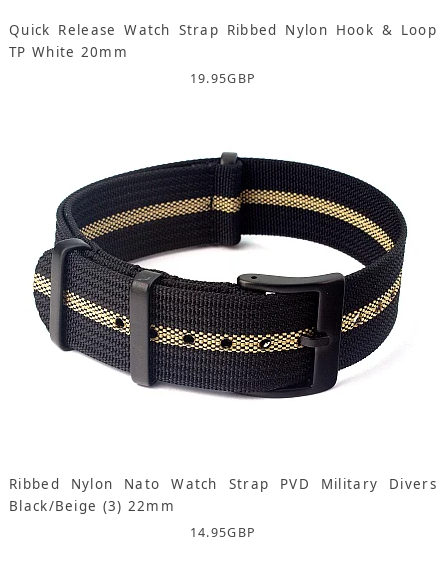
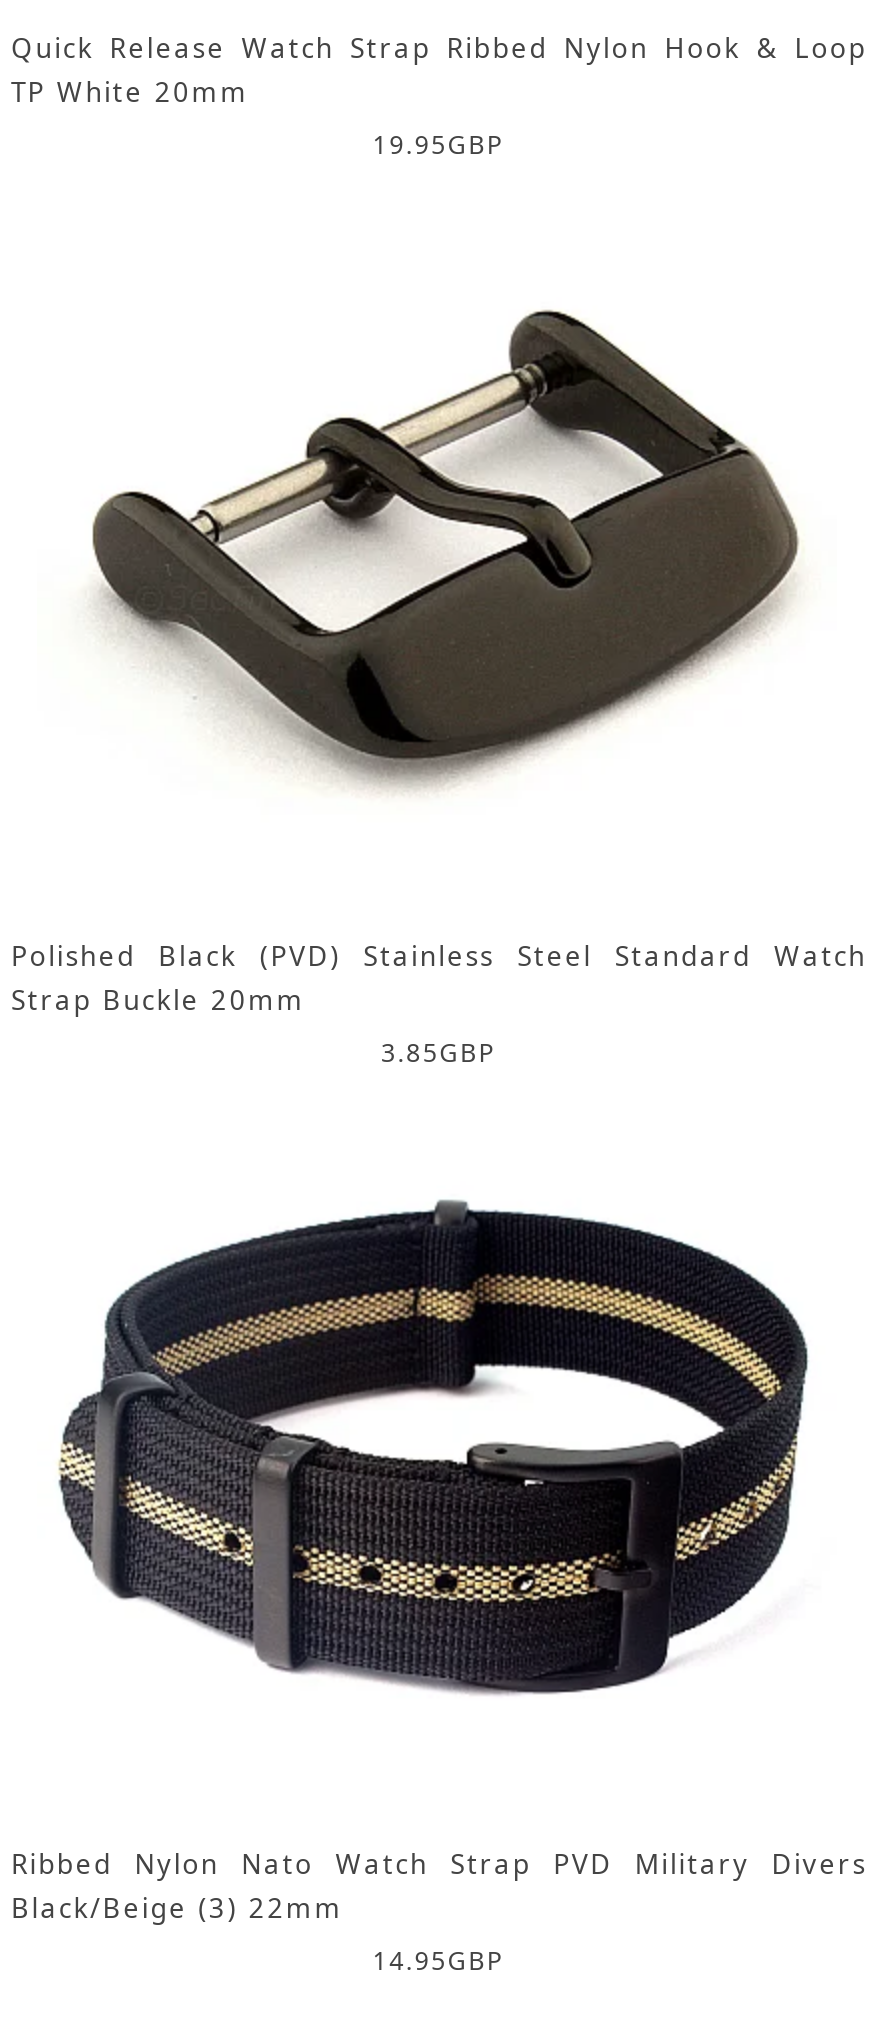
+ Polished Black (PVD) Stainless Steel Standard Watch
+ Strap Buckle 20mm
+ 3.85GBP

+ [image]
